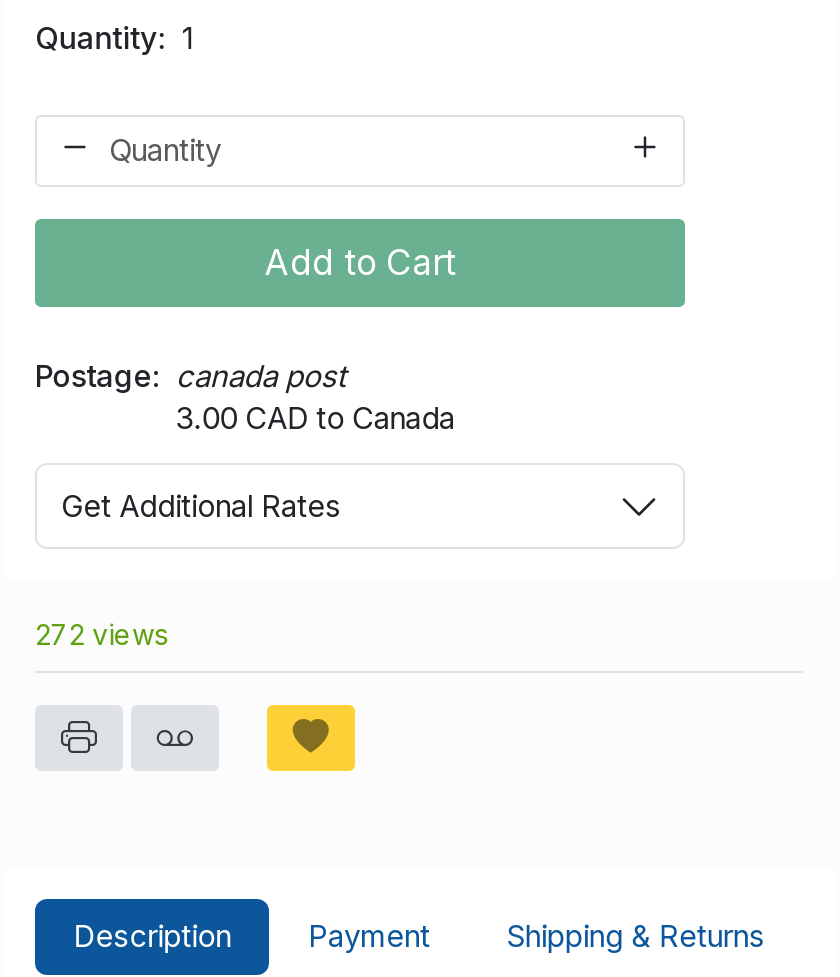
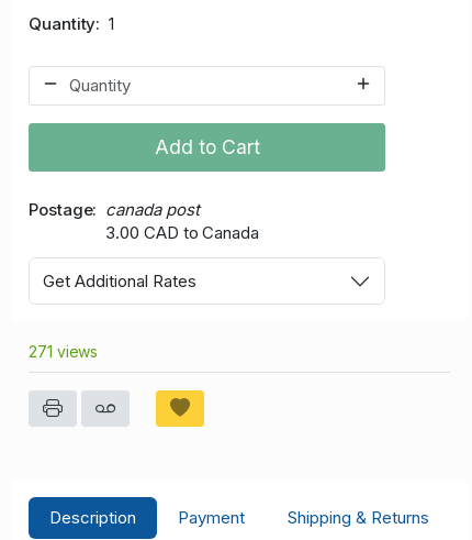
- 272 views
+ 271 views
